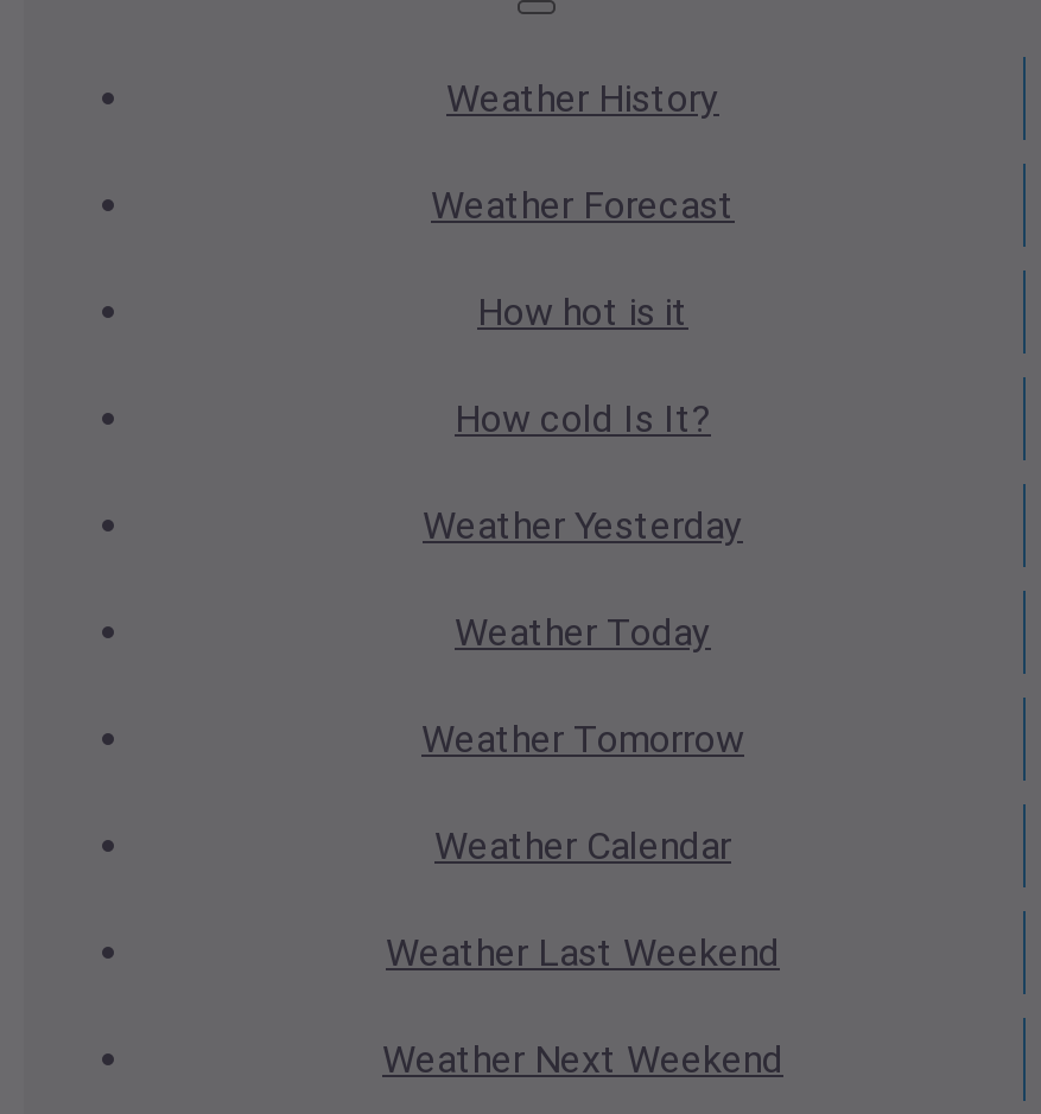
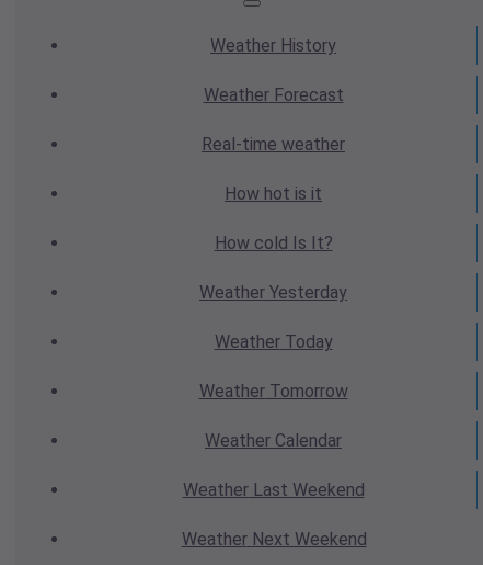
+ Real-time weather
